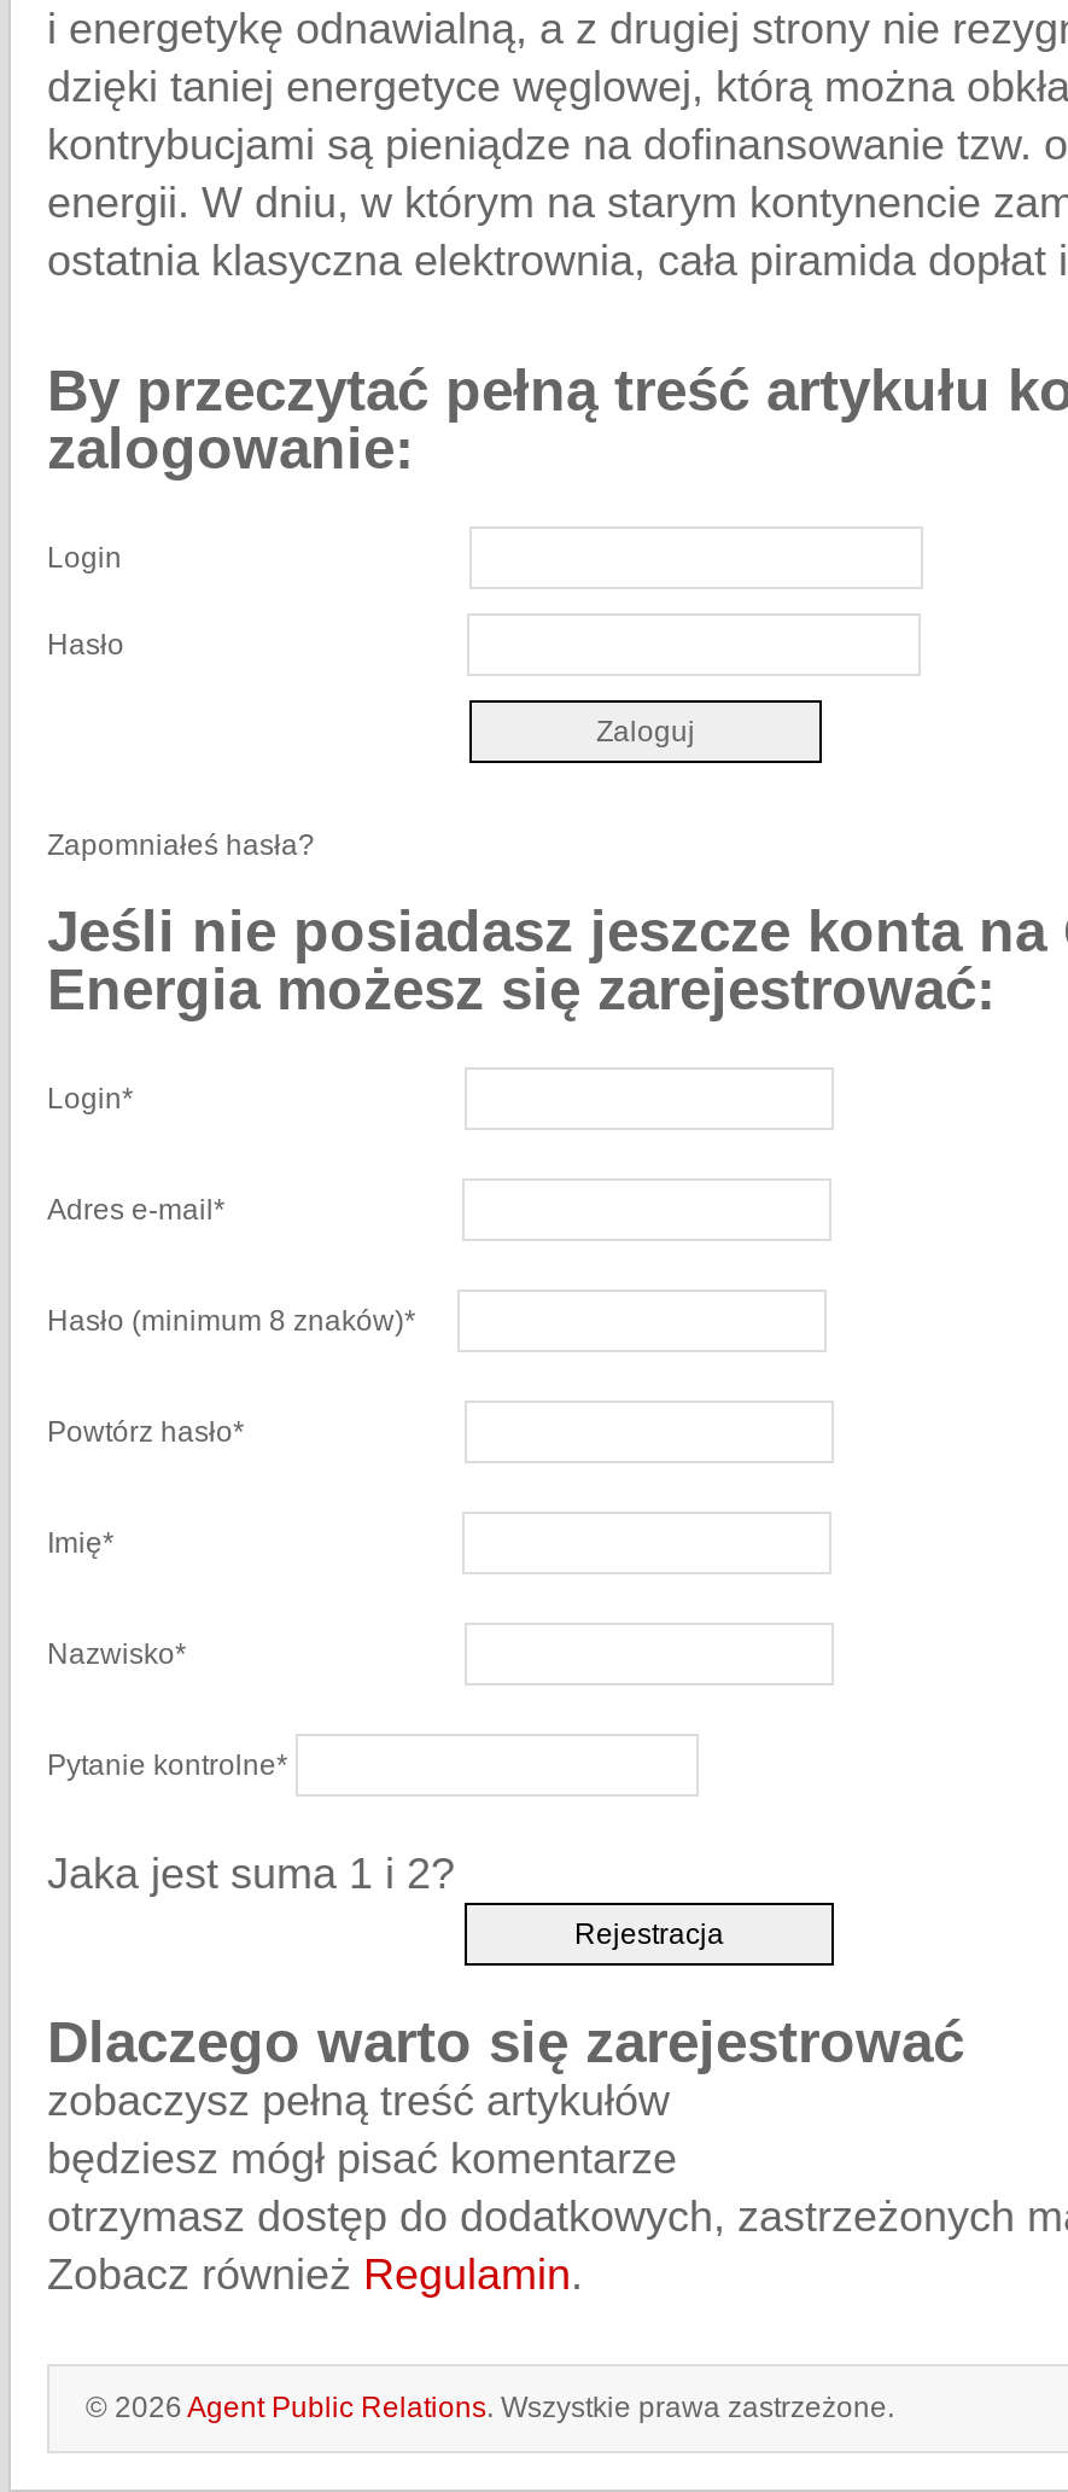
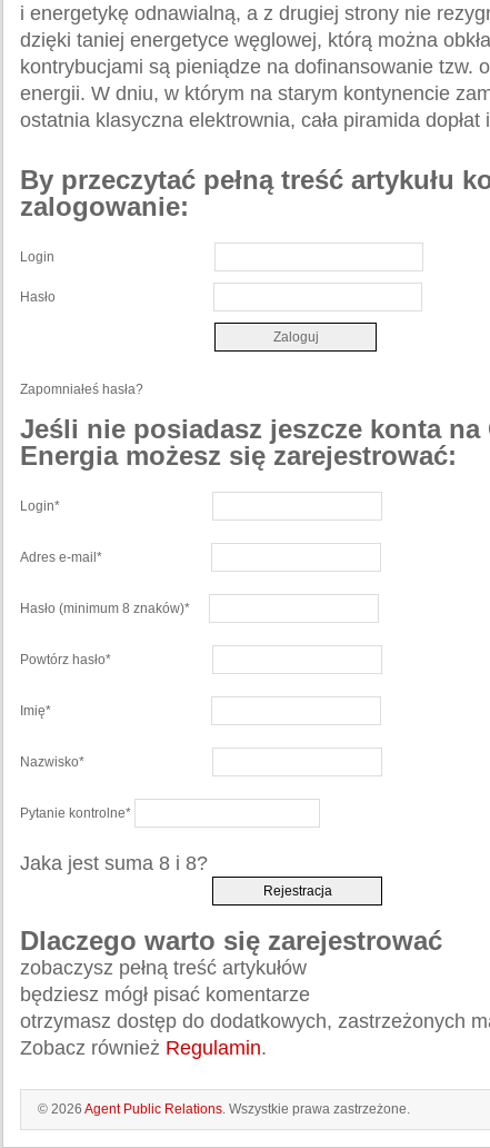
- Jaka jest suma 1 i 2?
+ Jaka jest suma 8 i 8?
